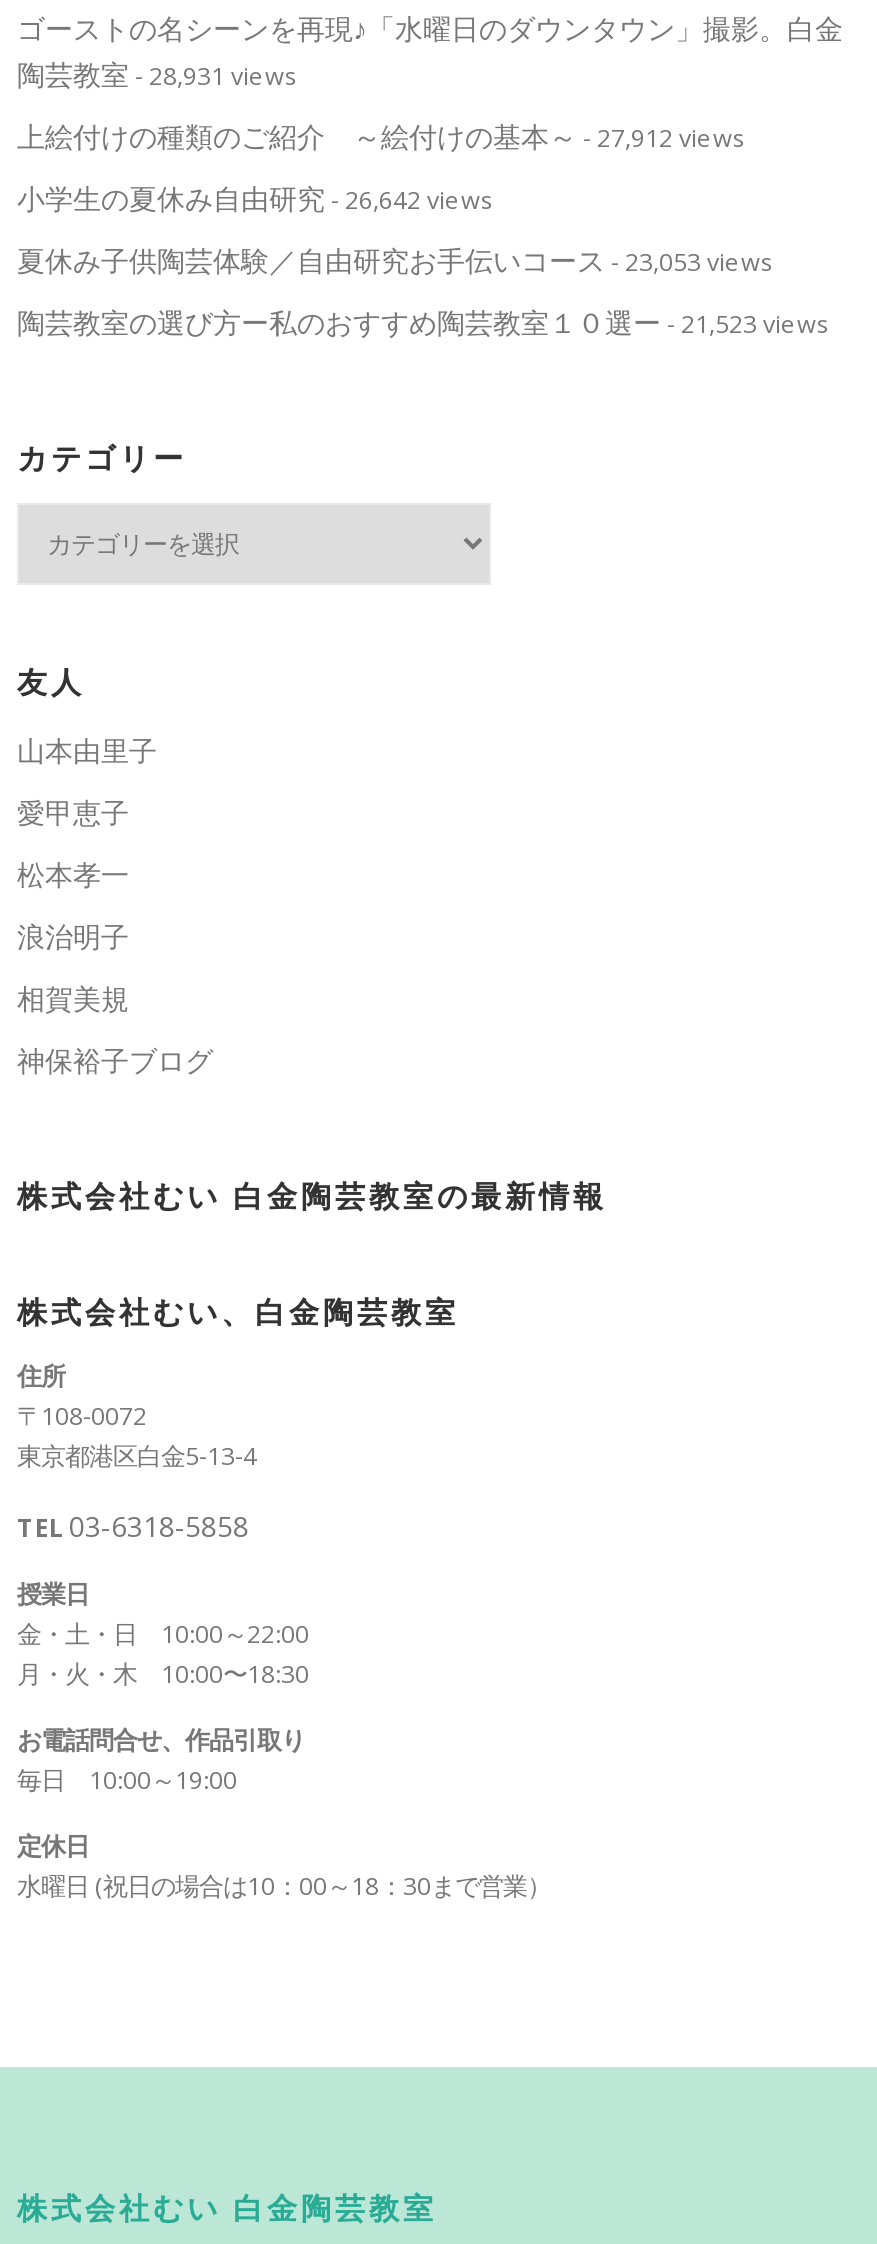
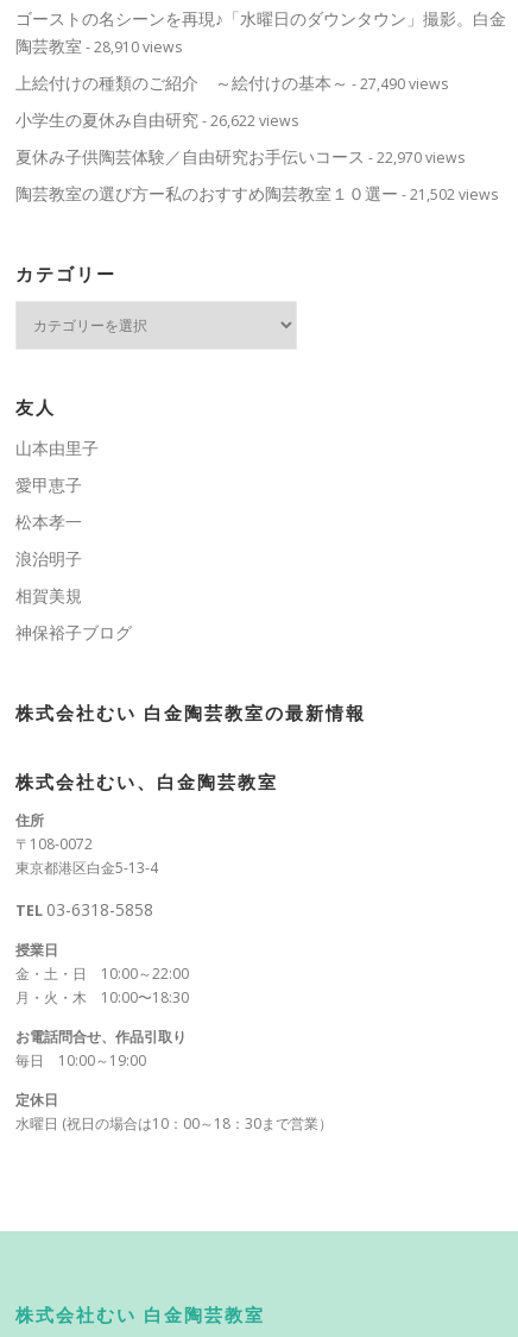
- 陶芸教室- 28,931 views
+ 陶芸教室- 28,910 views

- 上絵付けの種類のご紹介 ～絵付けの基本～- 27,912 views
+ 上絵付けの種類のご紹介 ～絵付けの基本～- 27,490 views

- 小学生の夏休み自由研究- 26,642 views
+ 小学生の夏休み自由研究- 26,622 views

- 夏休み子供陶芸体験／自由研究お手伝いコース- 23,053 views
+ 夏休み子供陶芸体験／自由研究お手伝いコース- 22,970 views

- 陶芸教室の選び方ー私のおすすめ陶芸教室１０選ー- 21,523 views
+ 陶芸教室の選び方ー私のおすすめ陶芸教室１０選ー- 21,502 views
